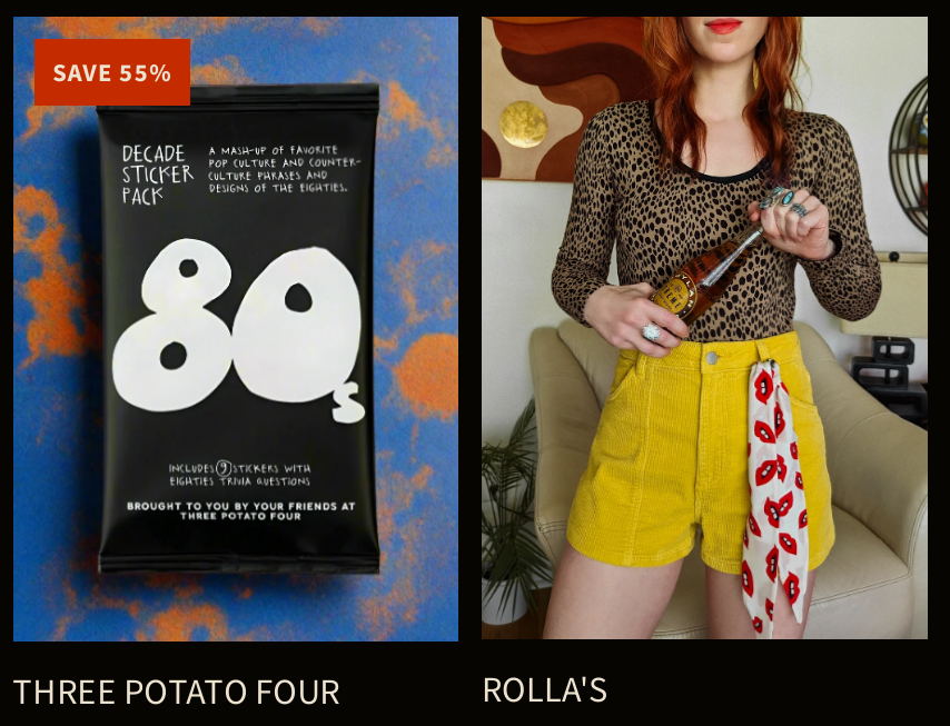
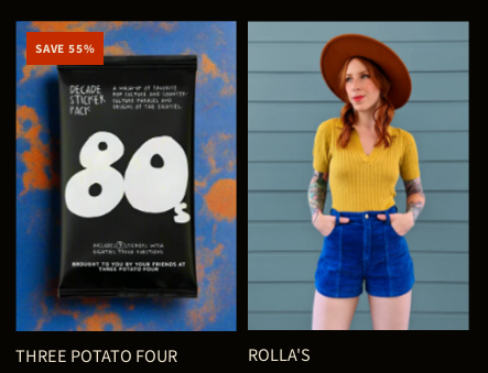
- [image]
+ [image]
